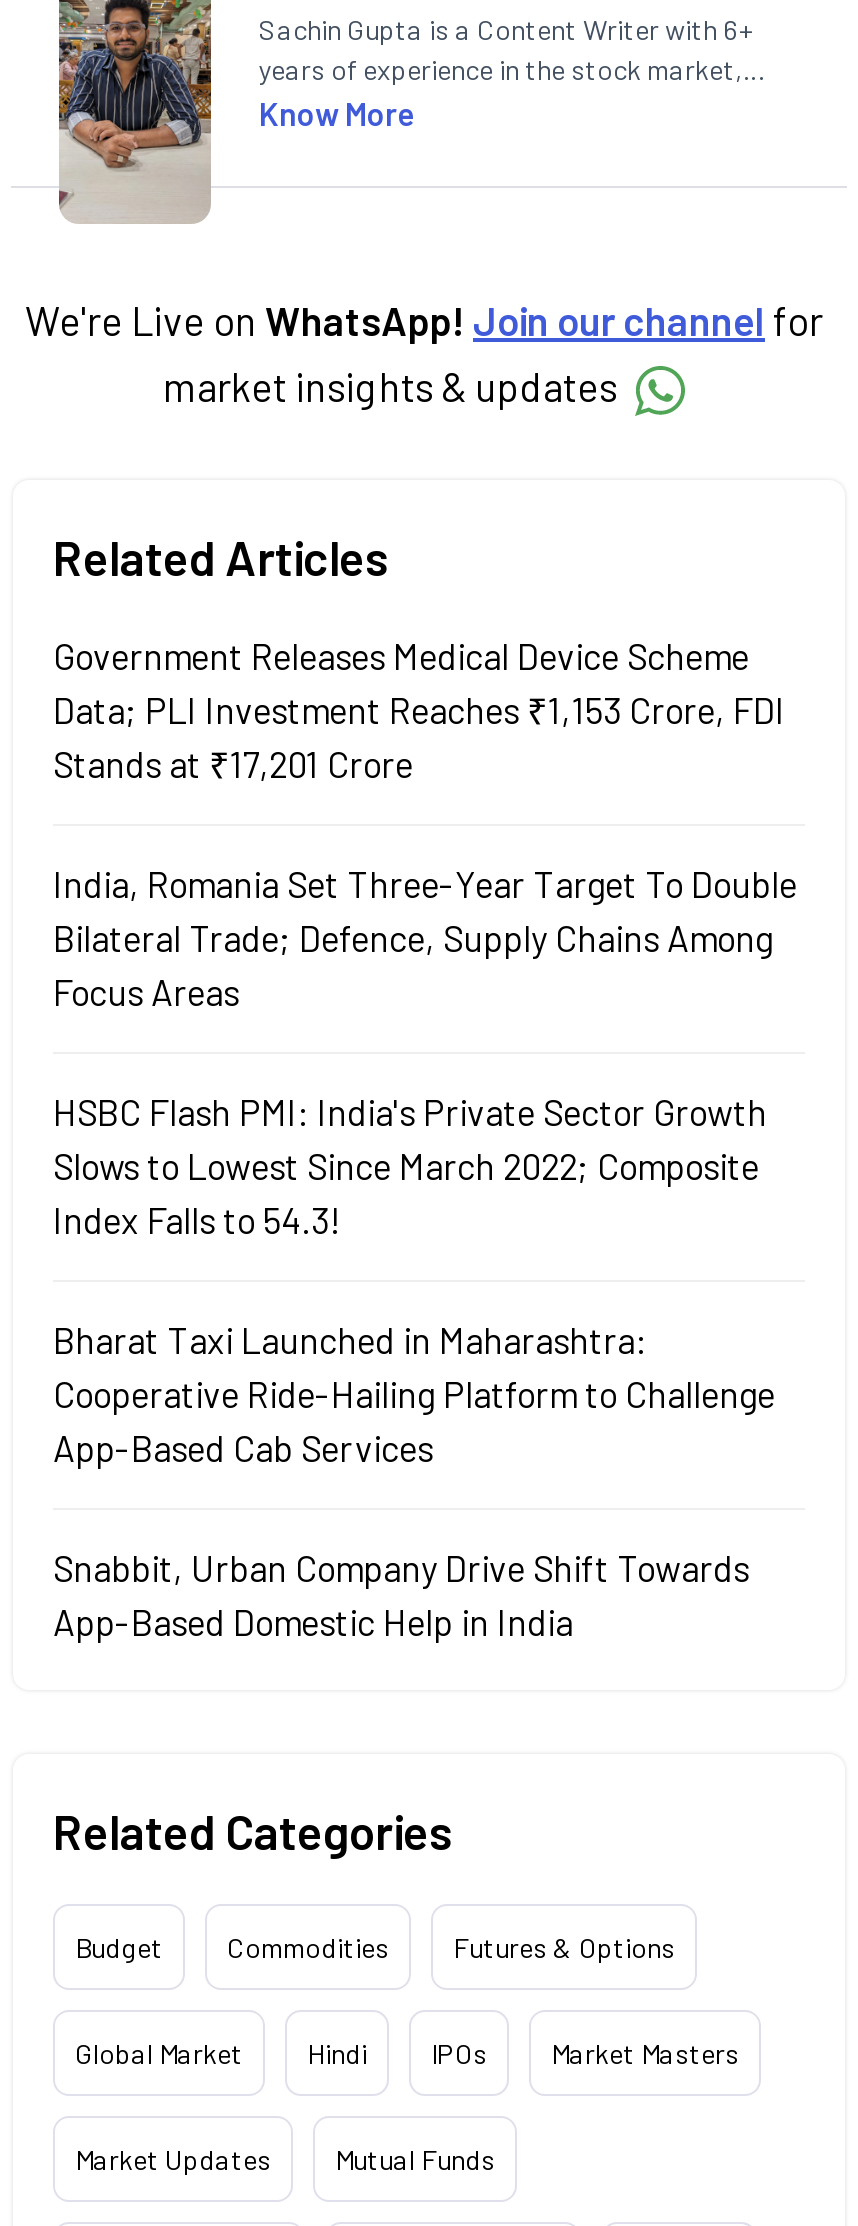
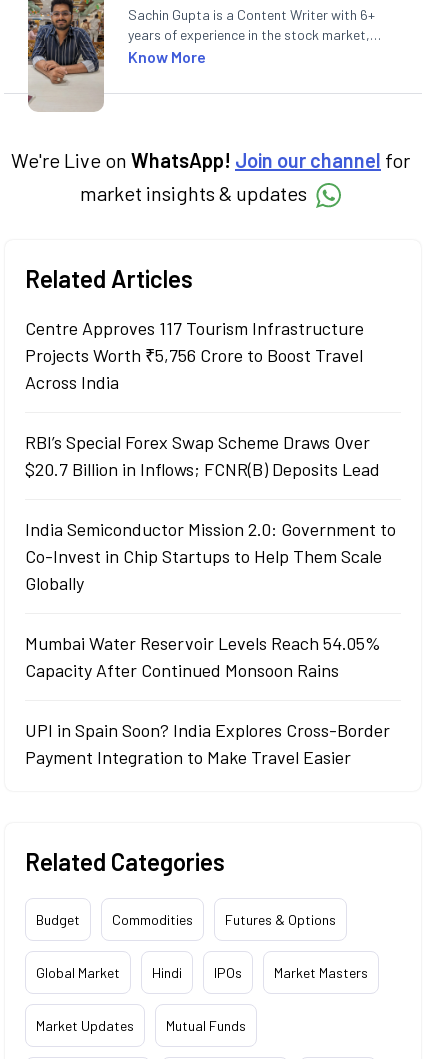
- Government Releases Medical Device Scheme
- Data; PLI Investment Reaches ₹1,153 Crore, FDI
- Stands at ₹17,201 Crore
+ Centre Approves 117 Tourism Infrastructure
+ Projects Worth ₹5,756 Crore to Boost Travel
+ Across India

- India, Romania Set Three-Year Target To Double
- Bilateral Trade; Defence, Supply Chains Among
- Focus Areas
+ RBI’s Special Forex Swap Scheme Draws Over
+ $20.7 Billion in Inflows; FCNR(B) Deposits Lead

- HSBC Flash PMI: India's Private Sector Growth
- Slows to Lowest Since March 2022; Composite
- Index Falls to 54.3!
+ India Semiconductor Mission 2.0: Government to
+ Co-Invest in Chip Startups to Help Them Scale
+ Globally

- Bharat Taxi Launched in Maharashtra:
- Cooperative Ride-Hailing Platform to Challenge
- App-Based Cab Services
+ Mumbai Water Reservoir Levels Reach 54.05%
+ Capacity After Continued Monsoon Rains

- Snabbit, Urban Company Drive Shift Towards
- App-Based Domestic Help in India
+ UPI in Spain Soon? India Explores Cross-Border
+ Payment Integration to Make Travel Easier
